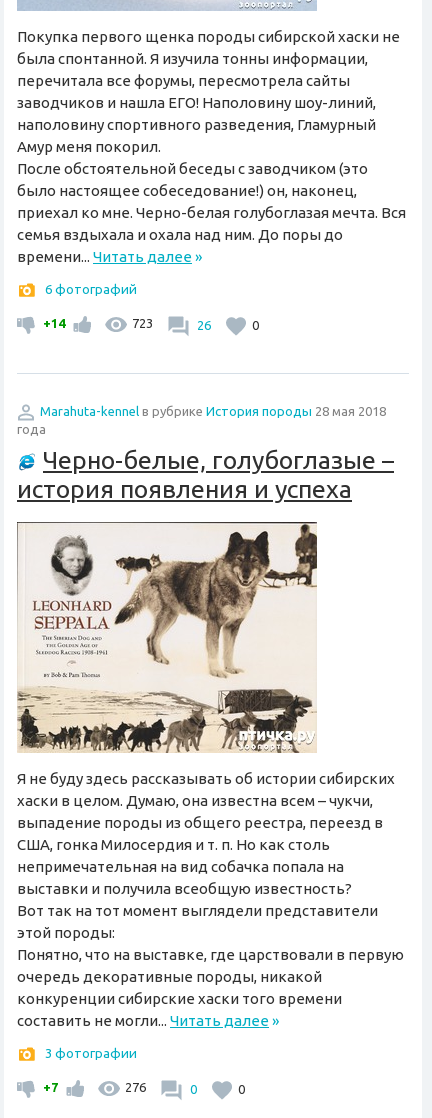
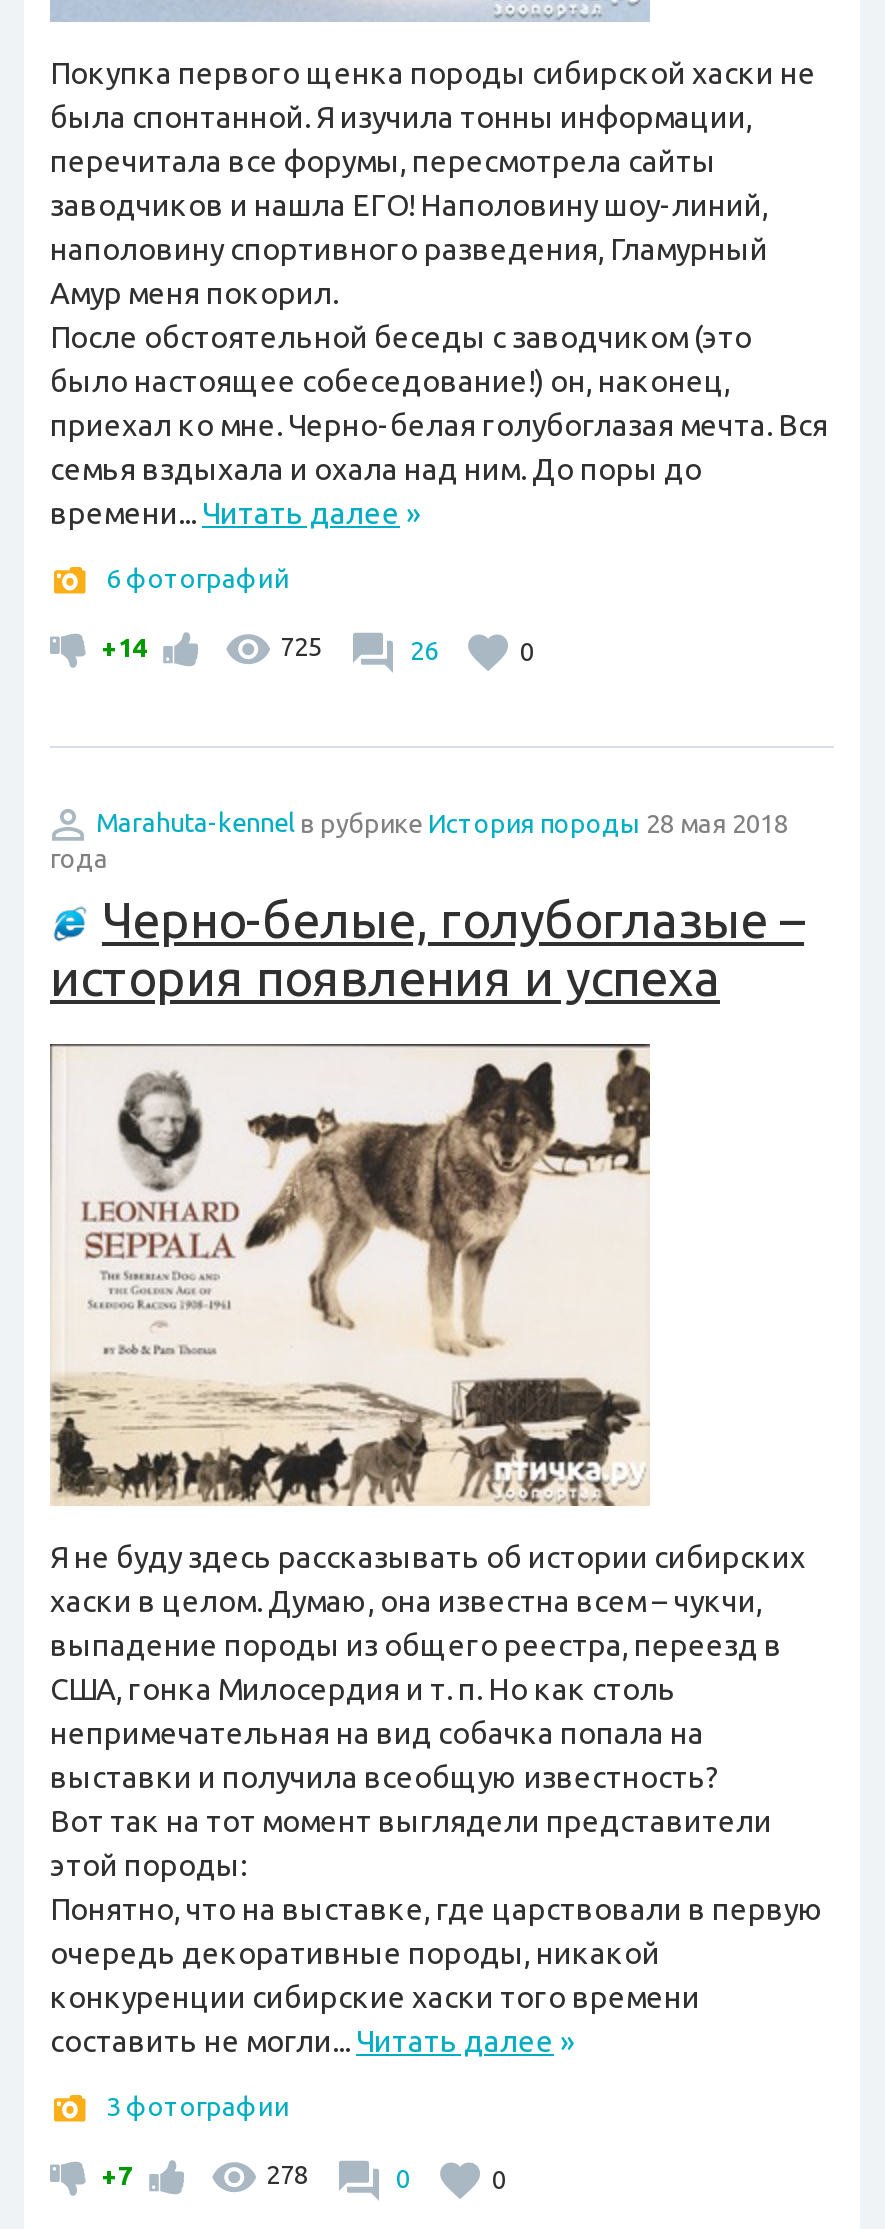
- 723
+ 725

- 276
+ 278
